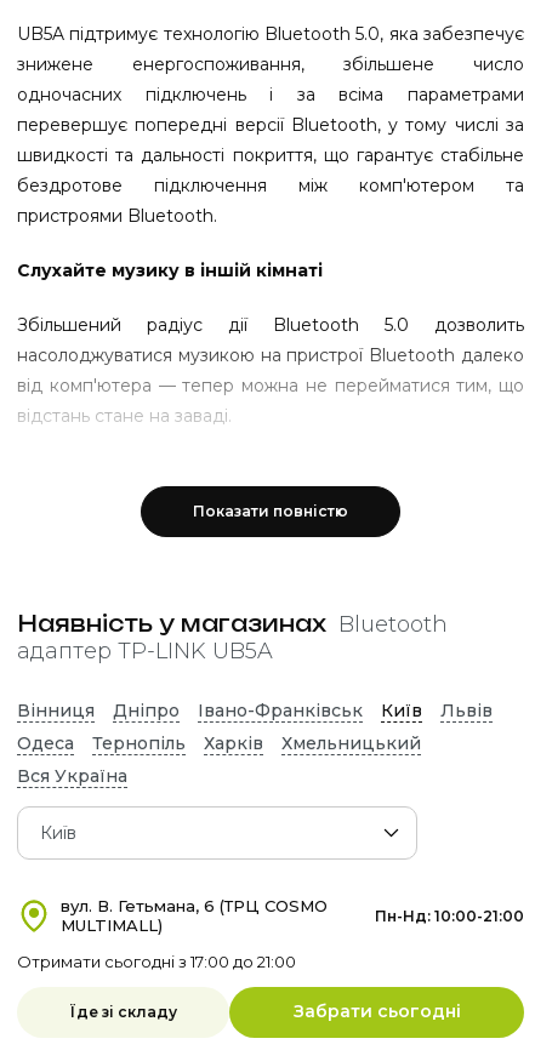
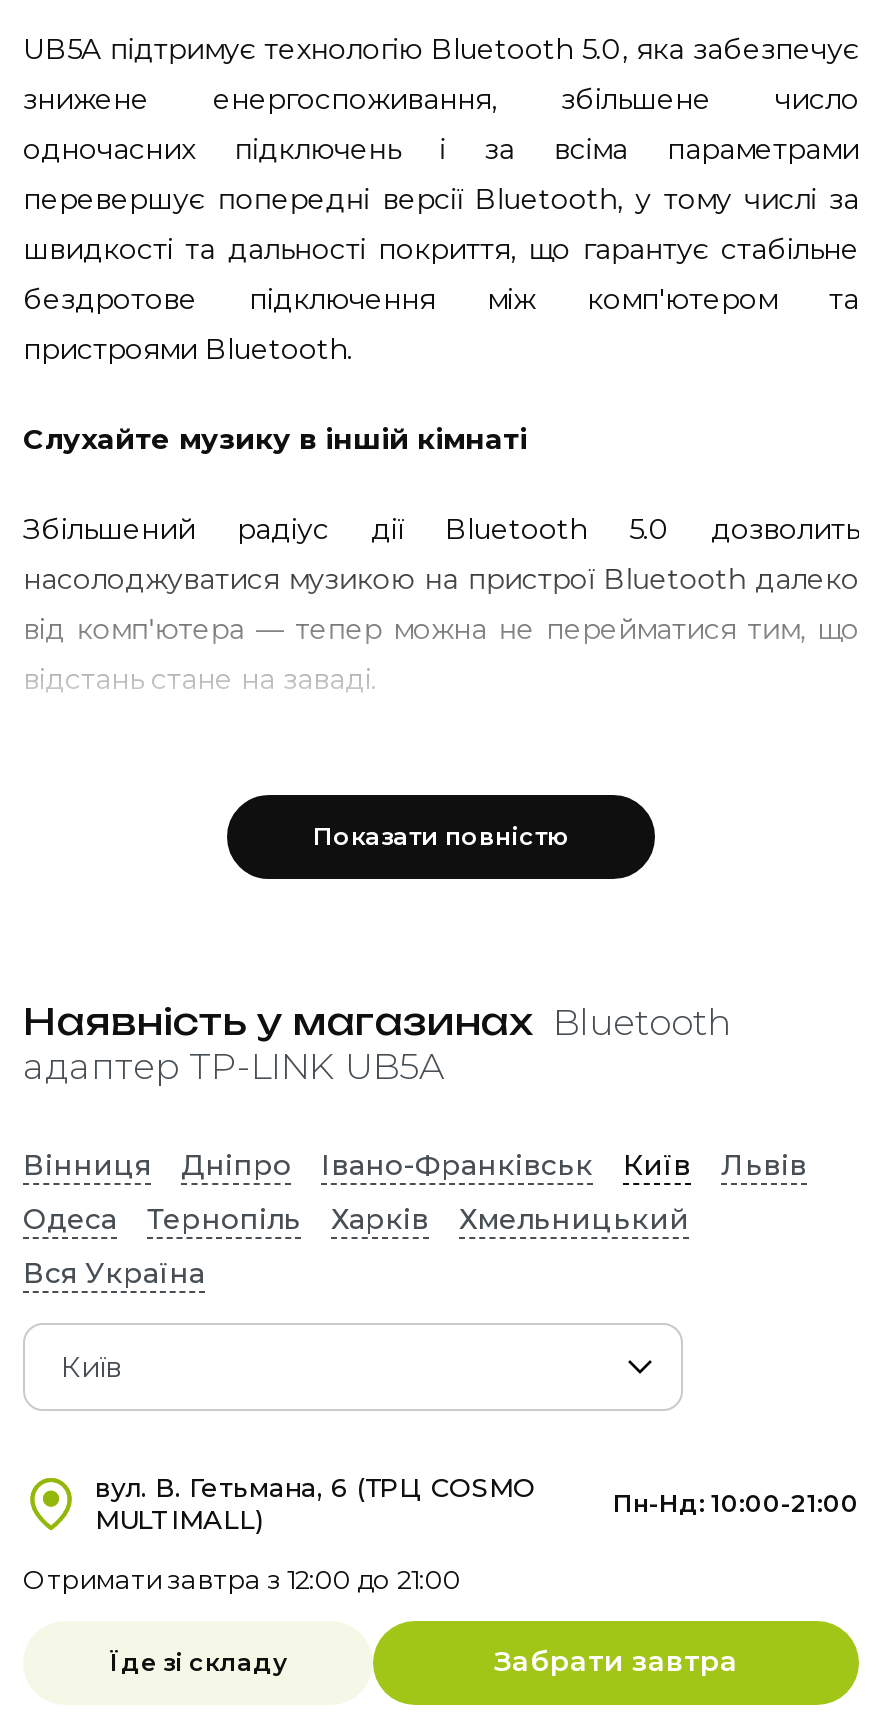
- Отримати сьогодні з 17:00 до 21:00
+ Отримати завтра з 12:00 до 21:00

- Забрати сьогодні
+ Забрати завтра
